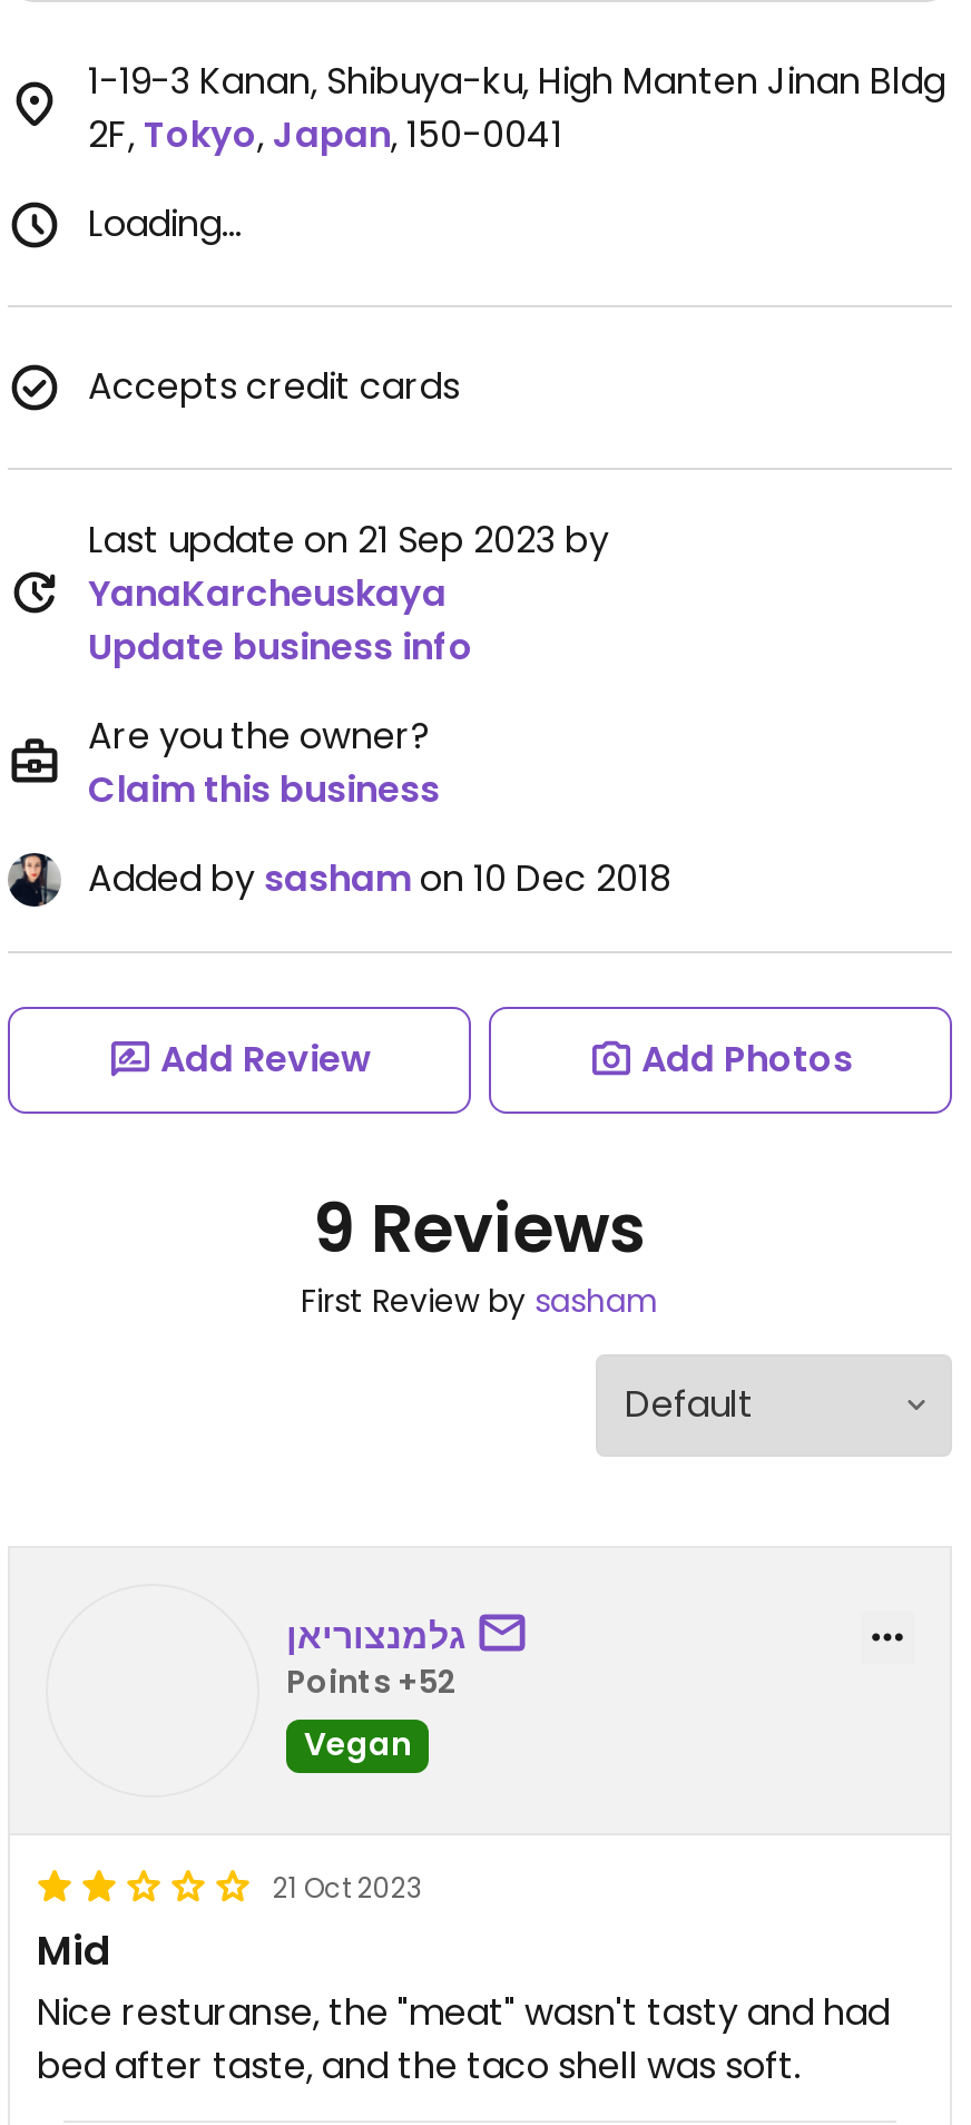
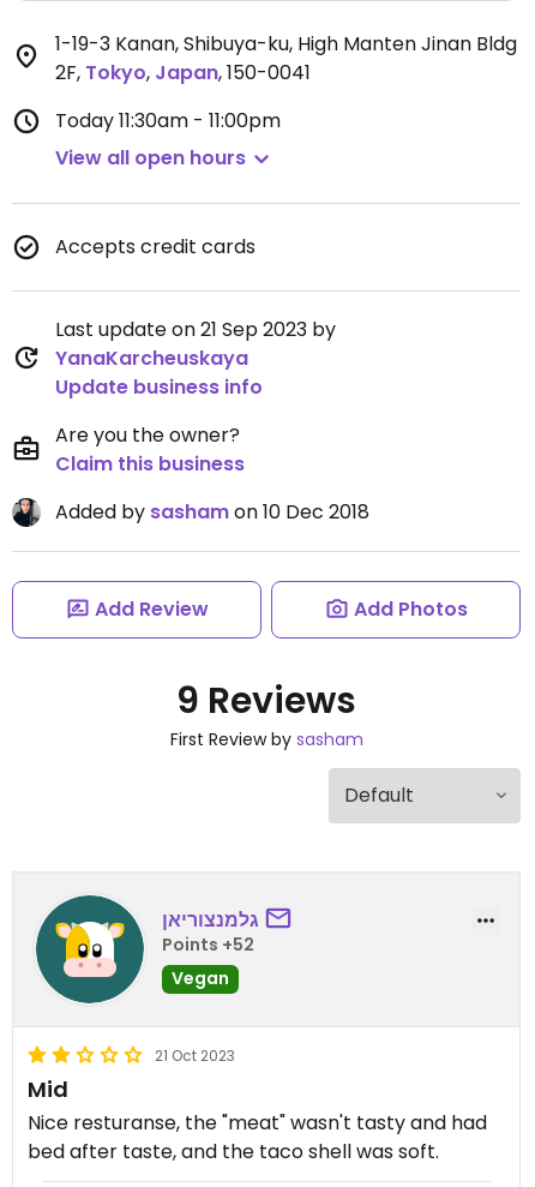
- Loading...
+ Today 11:30am - 11:00pm
+ View all open hours

+ [image]
